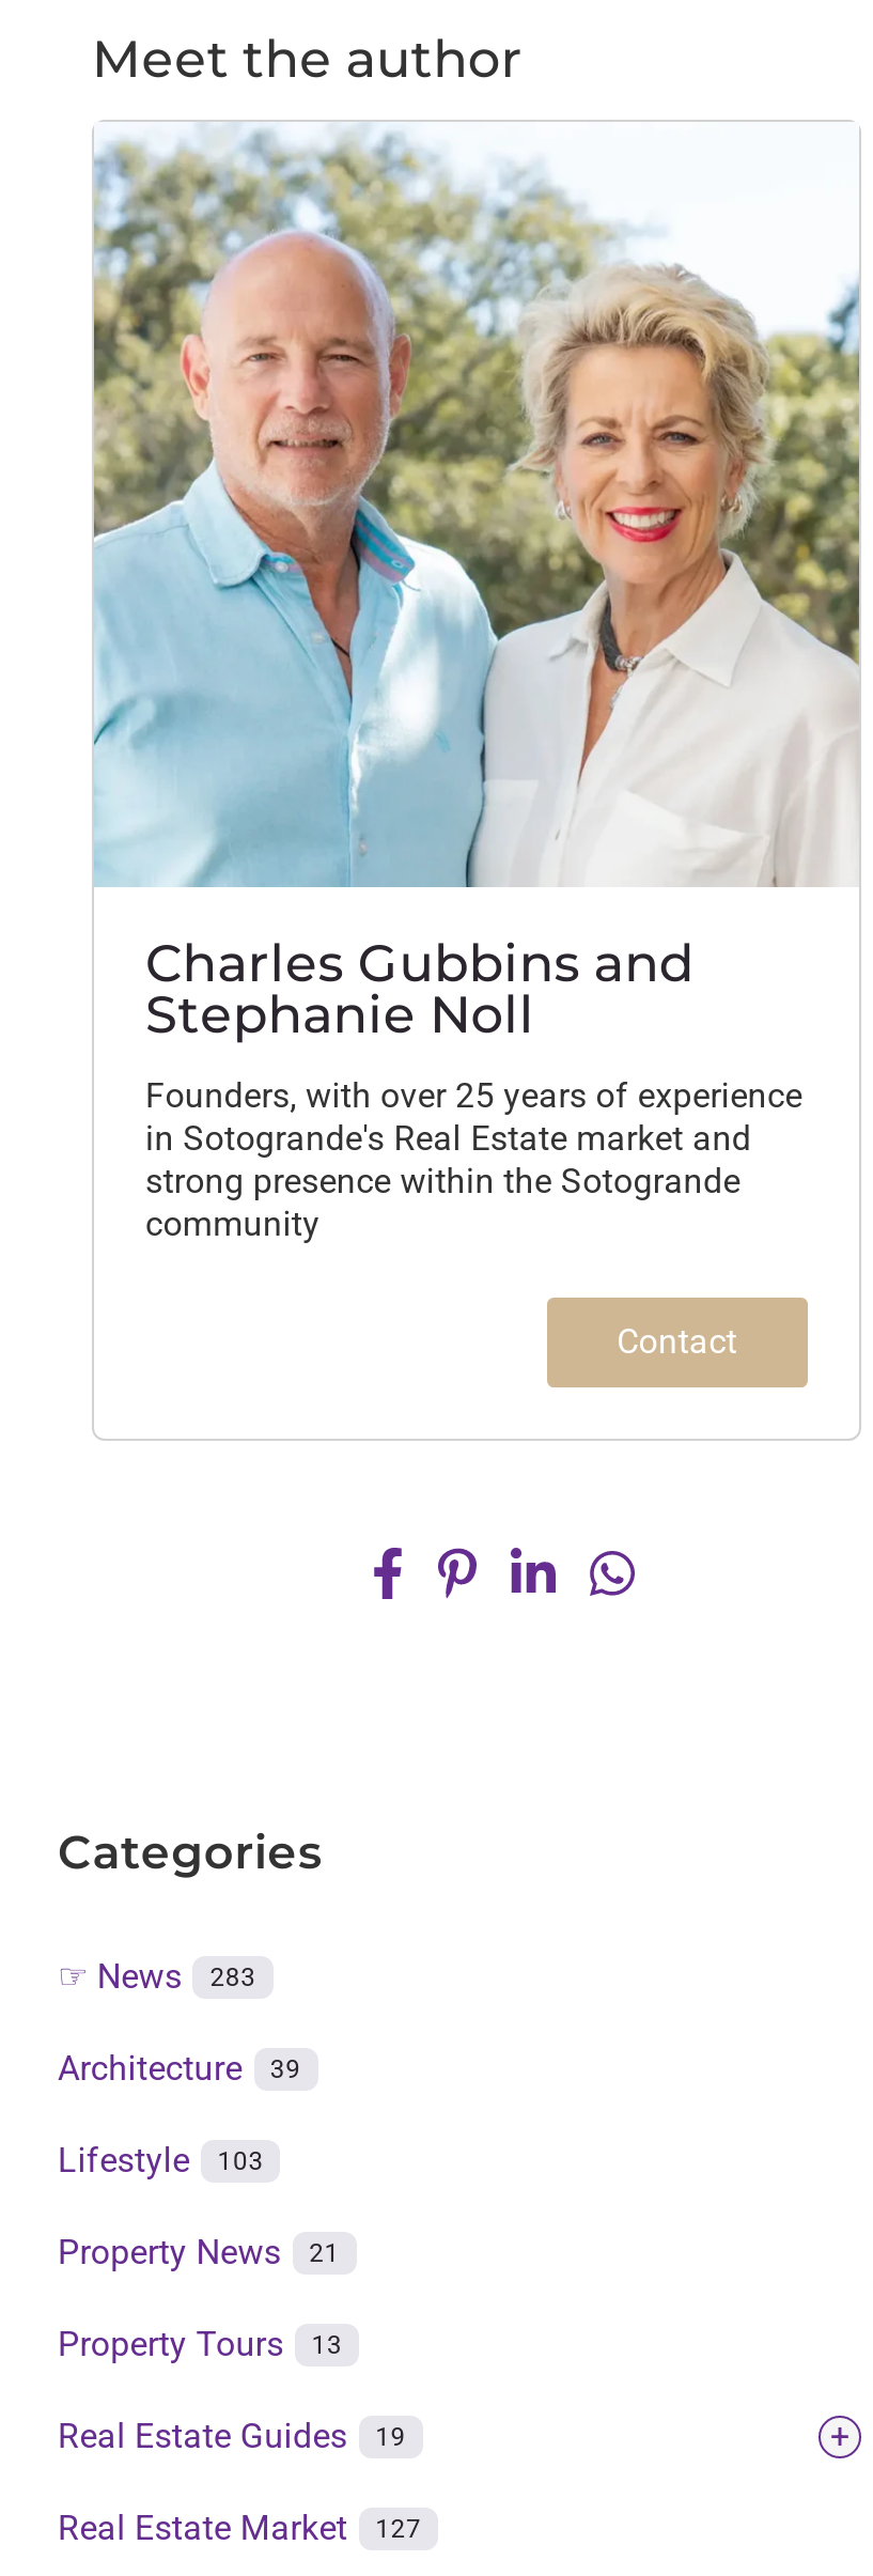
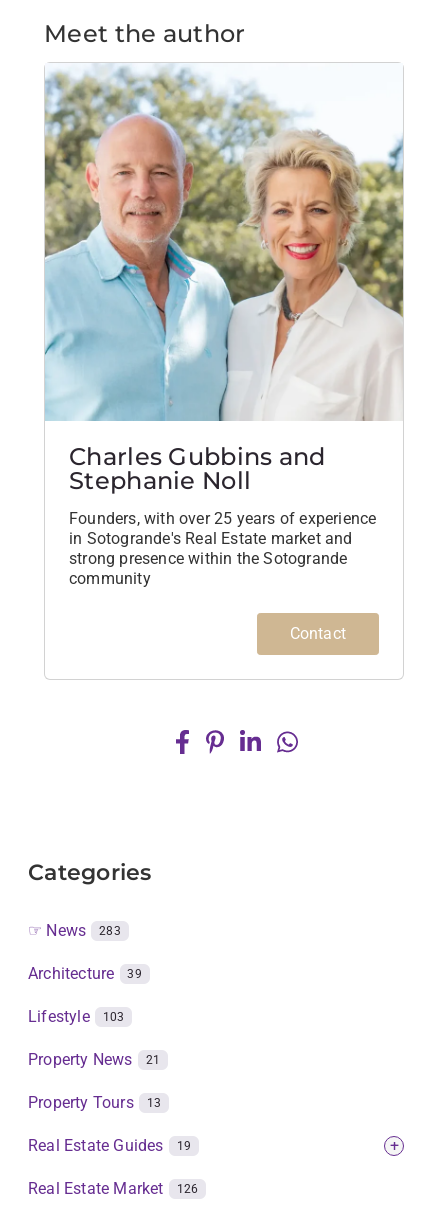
- Real Estate Market 127
+ Real Estate Market 126
